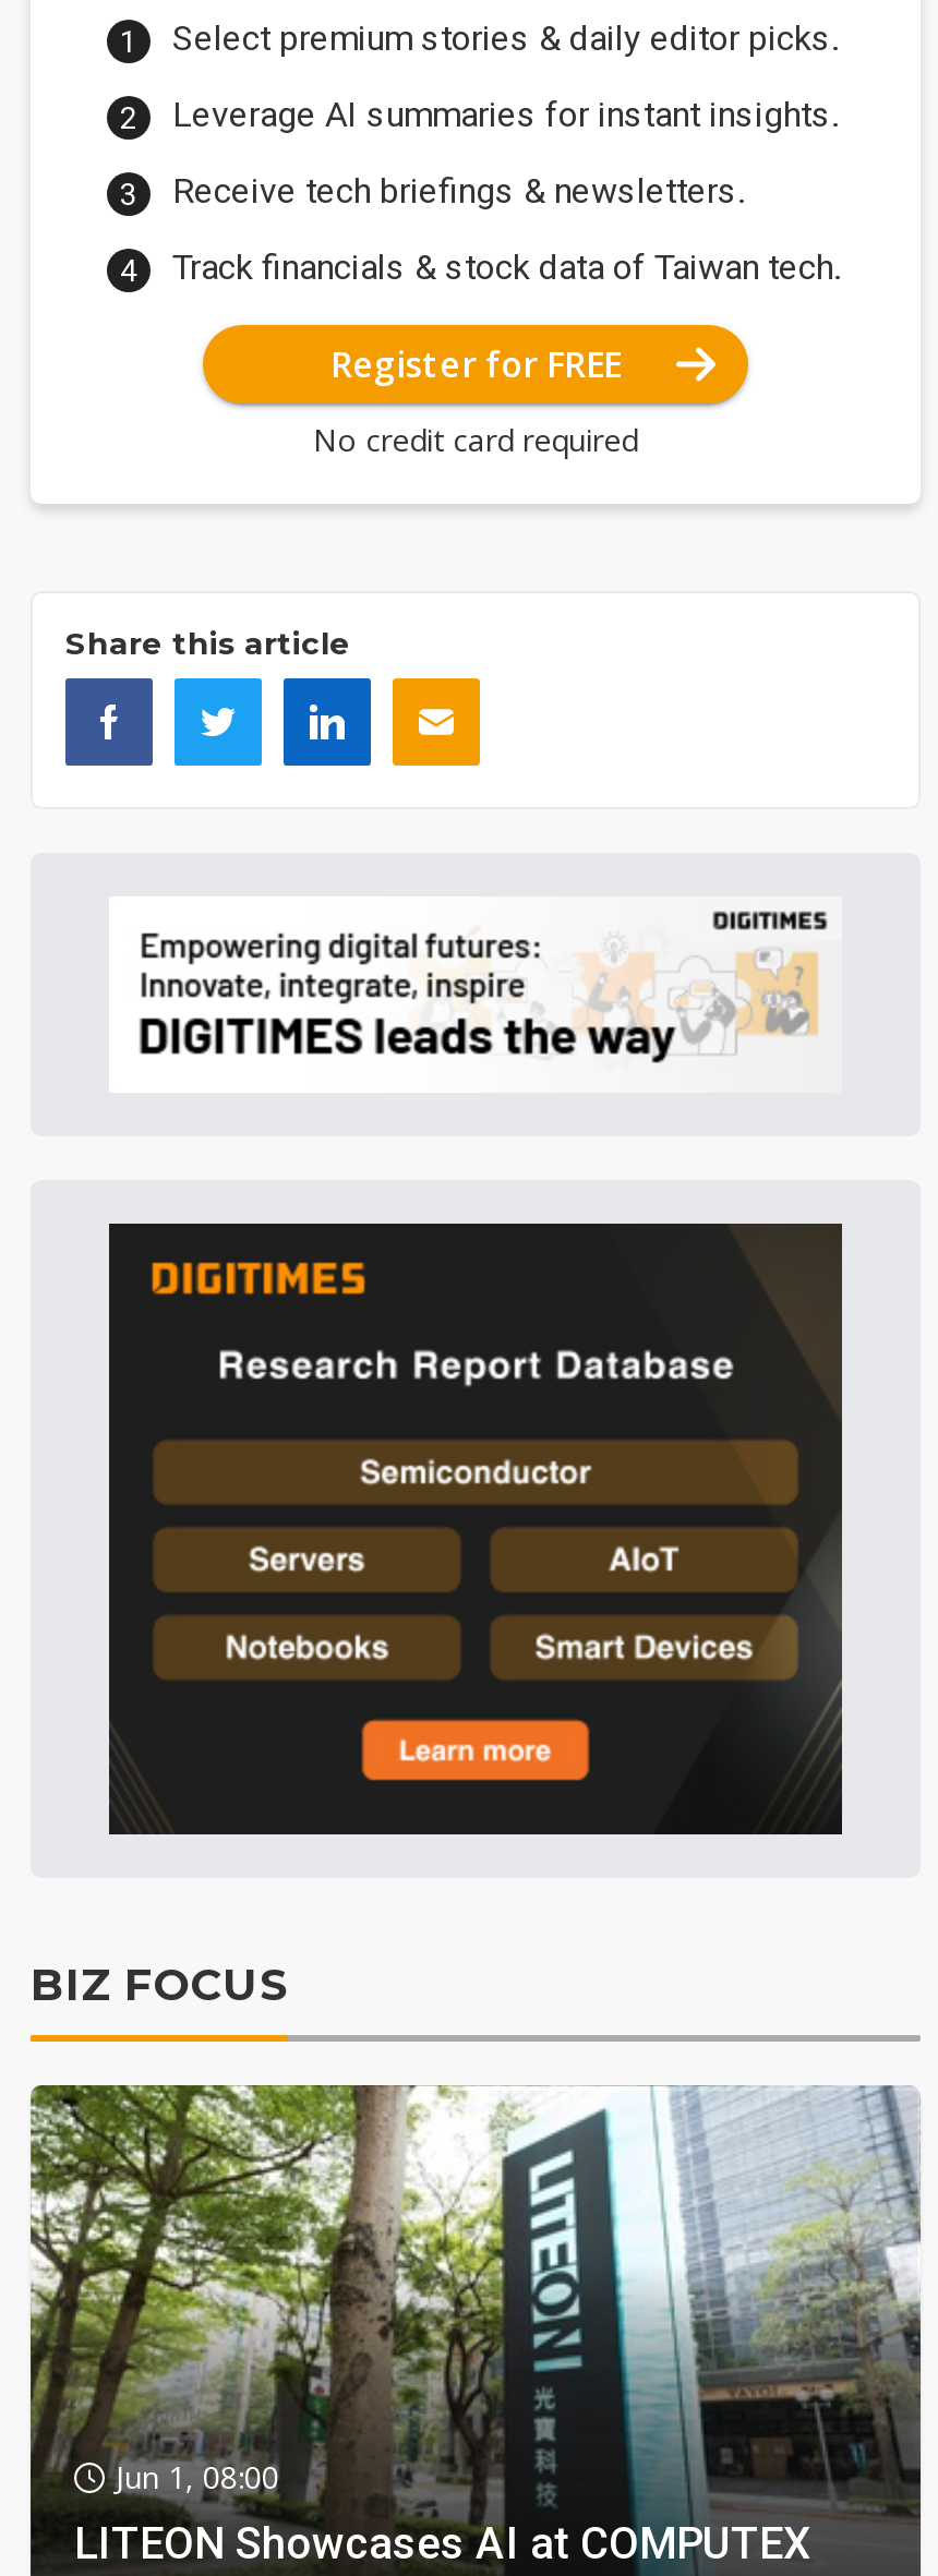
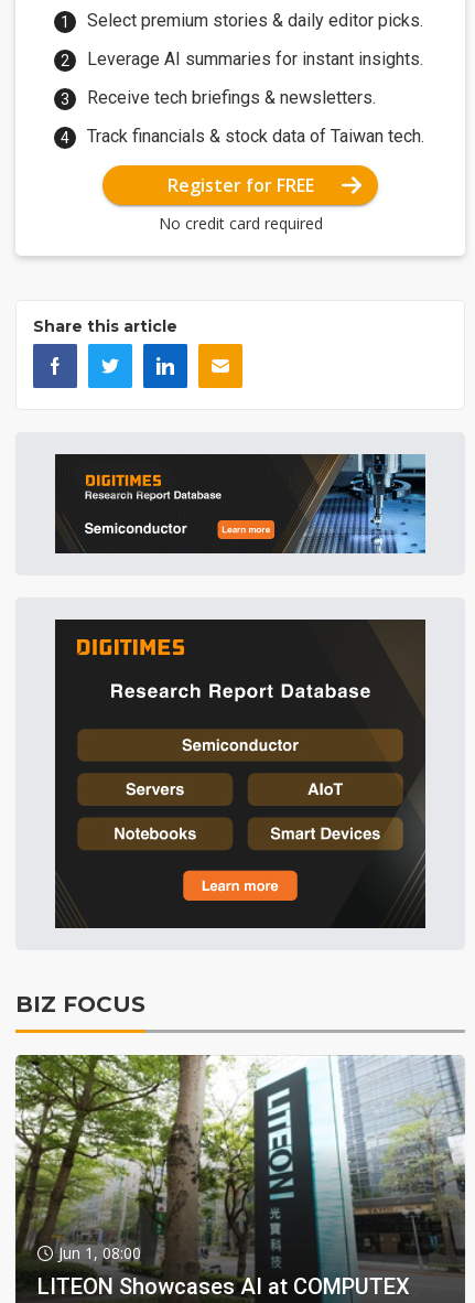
- [image]
+ [image]
